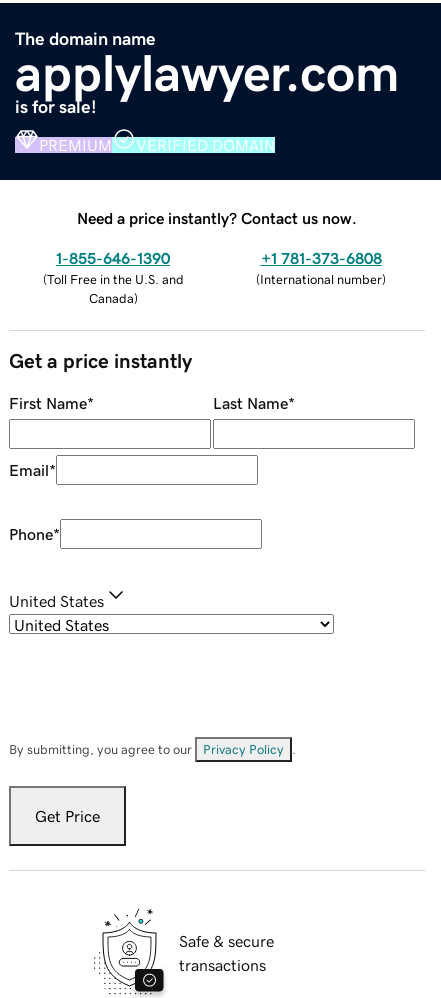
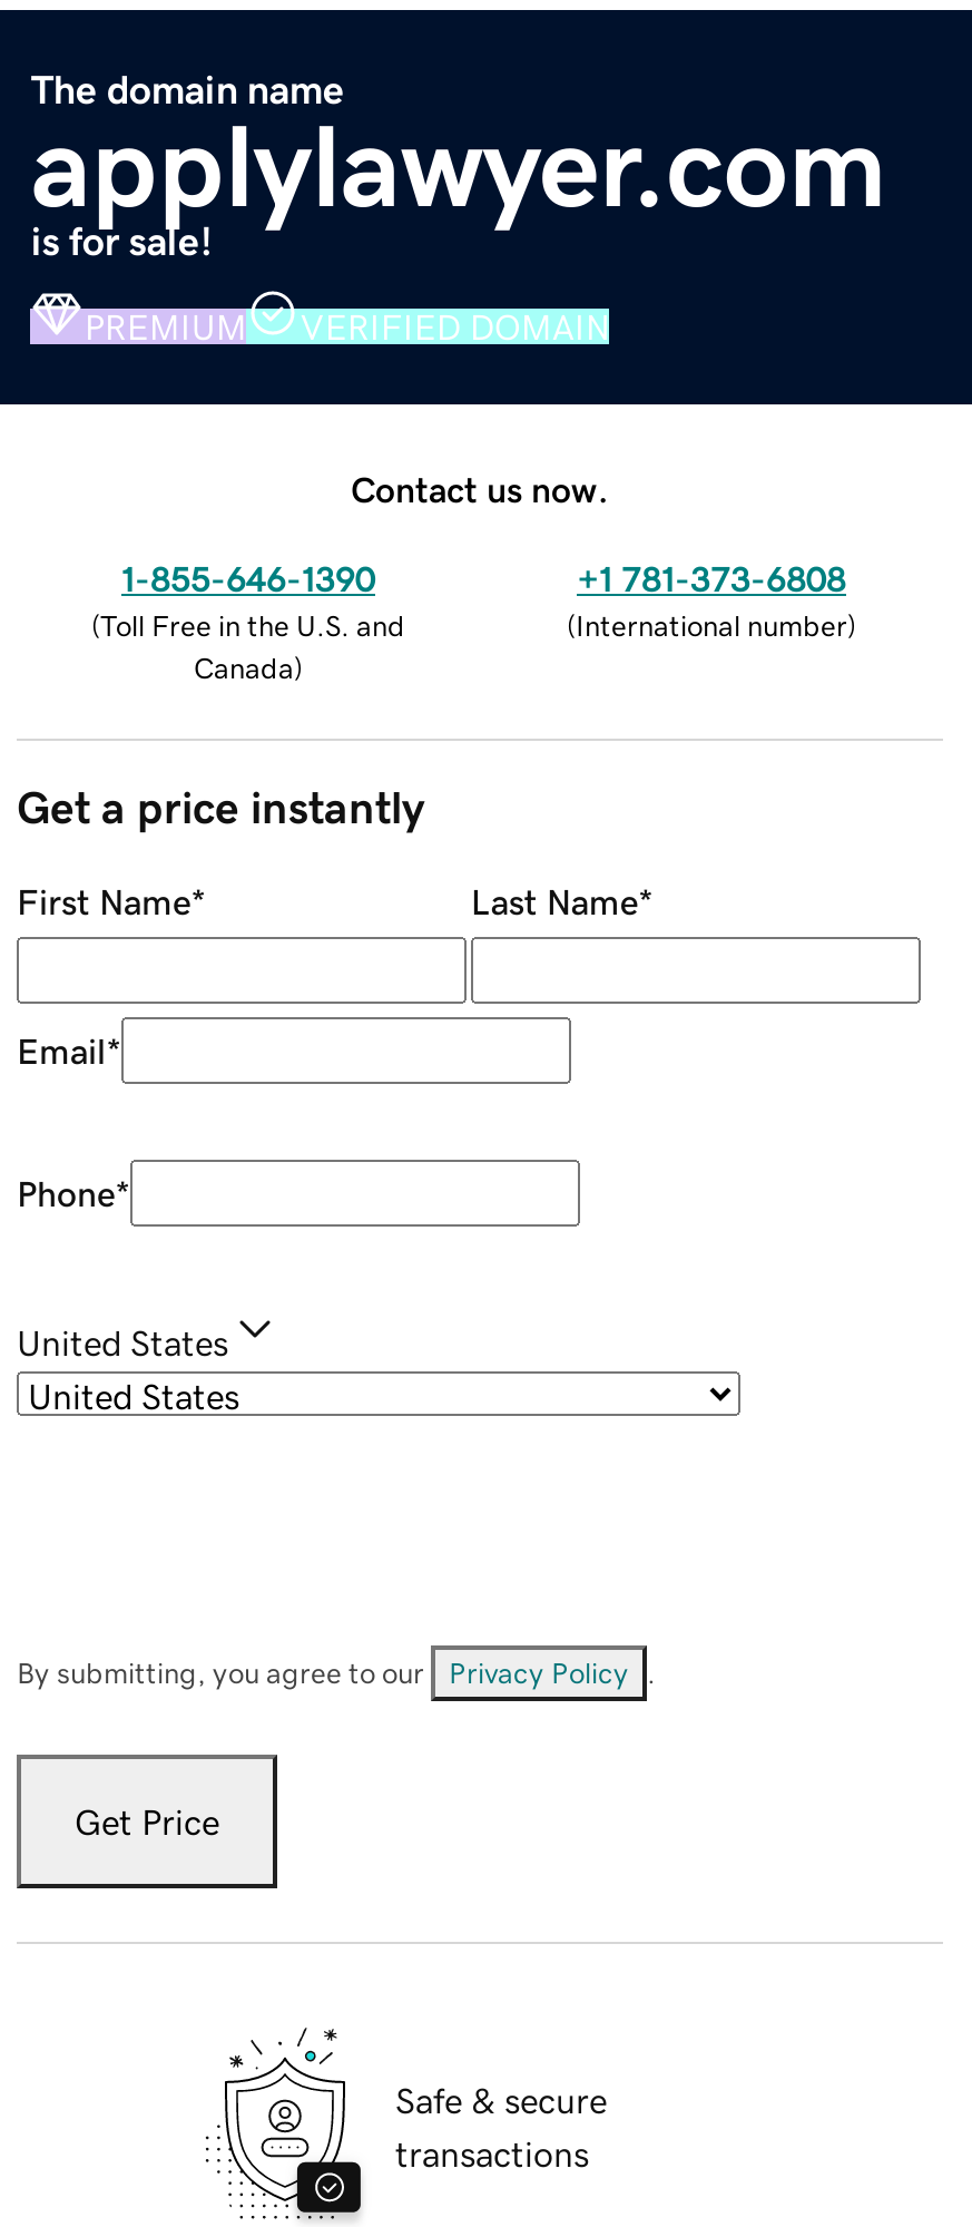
- Need a price instantly? Contact us now.
+ Contact us now.
